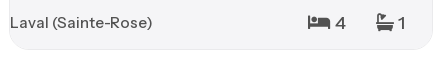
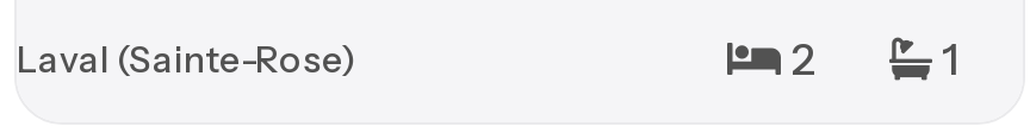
- 4
+ 2
